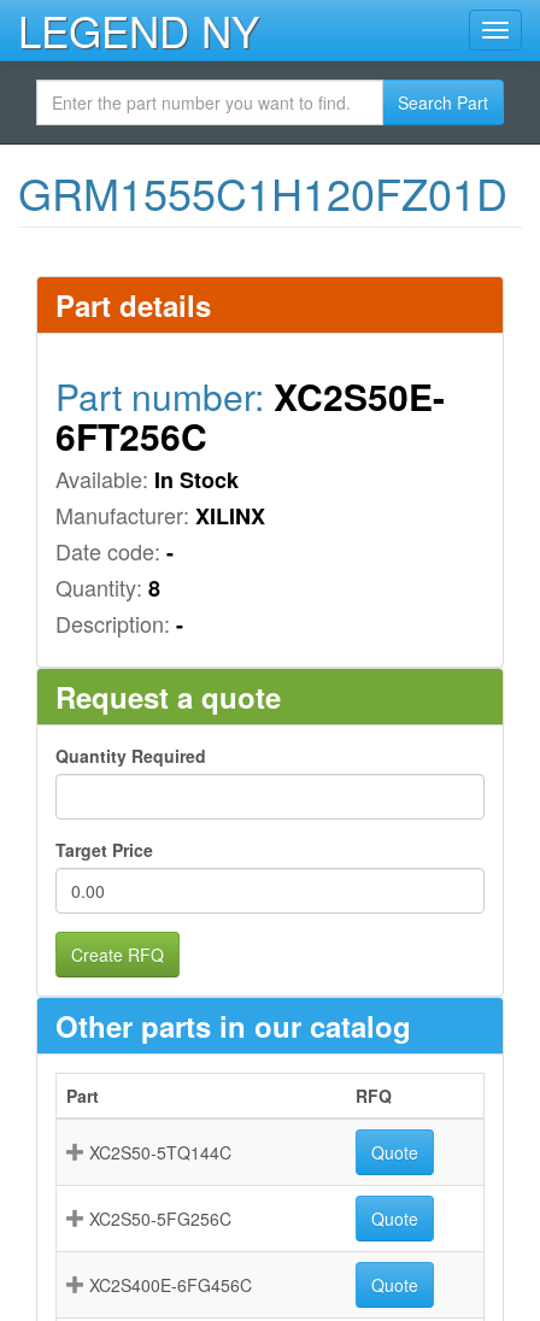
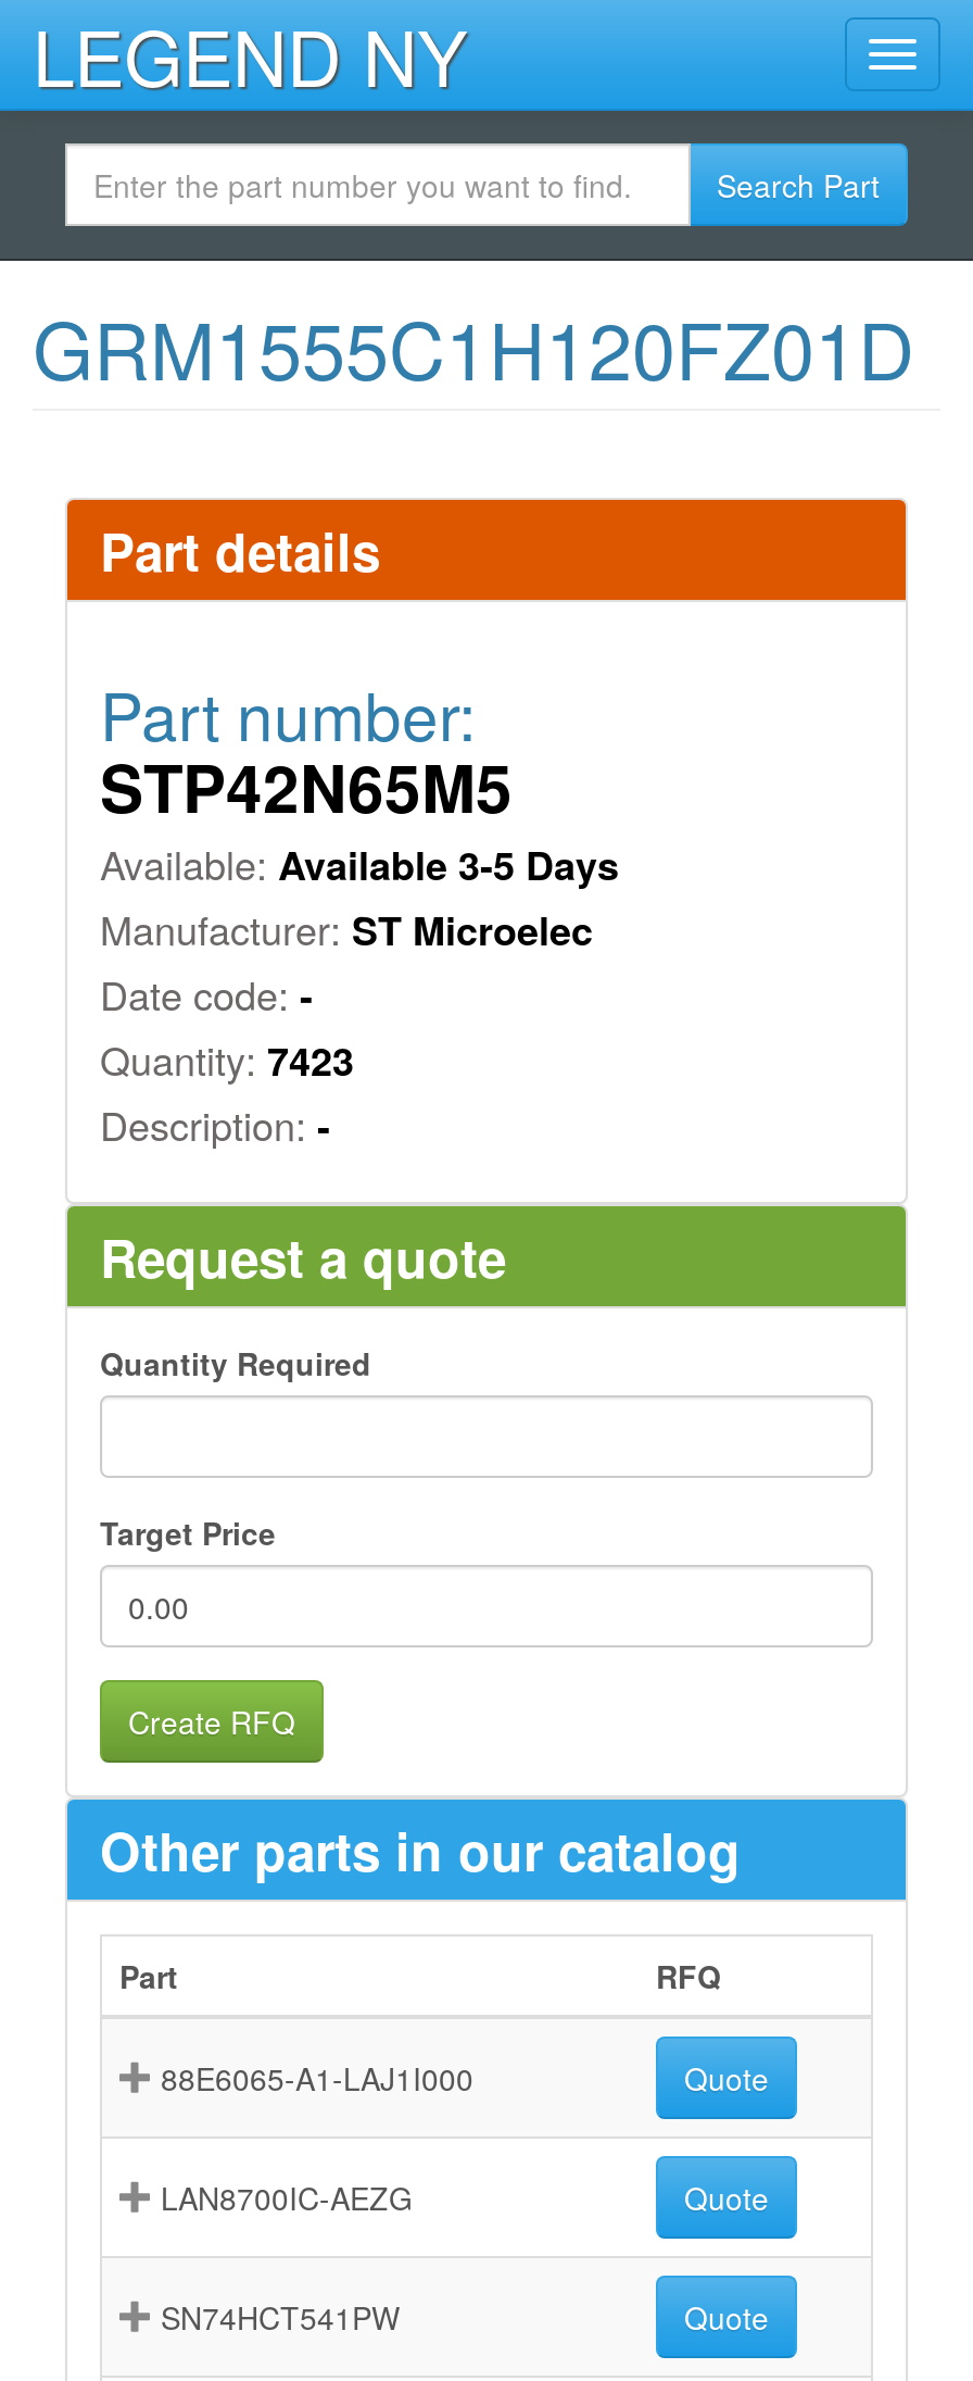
- Part number: XC2S50E-
- 6FT256C
- Available: In Stock
- Manufacturer: XILINX
+ Part number:
+ STP42N65M5
+ Available: Available 3-5 Days
+ Manufacturer: ST Microelec

- Quantity: 8
+ Quantity: 7423

- XC2S50-5TQ144C
+ 88E6065-A1-LAJ1I000

- XC2S50-5FG256C
+ LAN8700IC-AEZG

- XC2S400E-6FG456C
+ SN74HCT541PW
